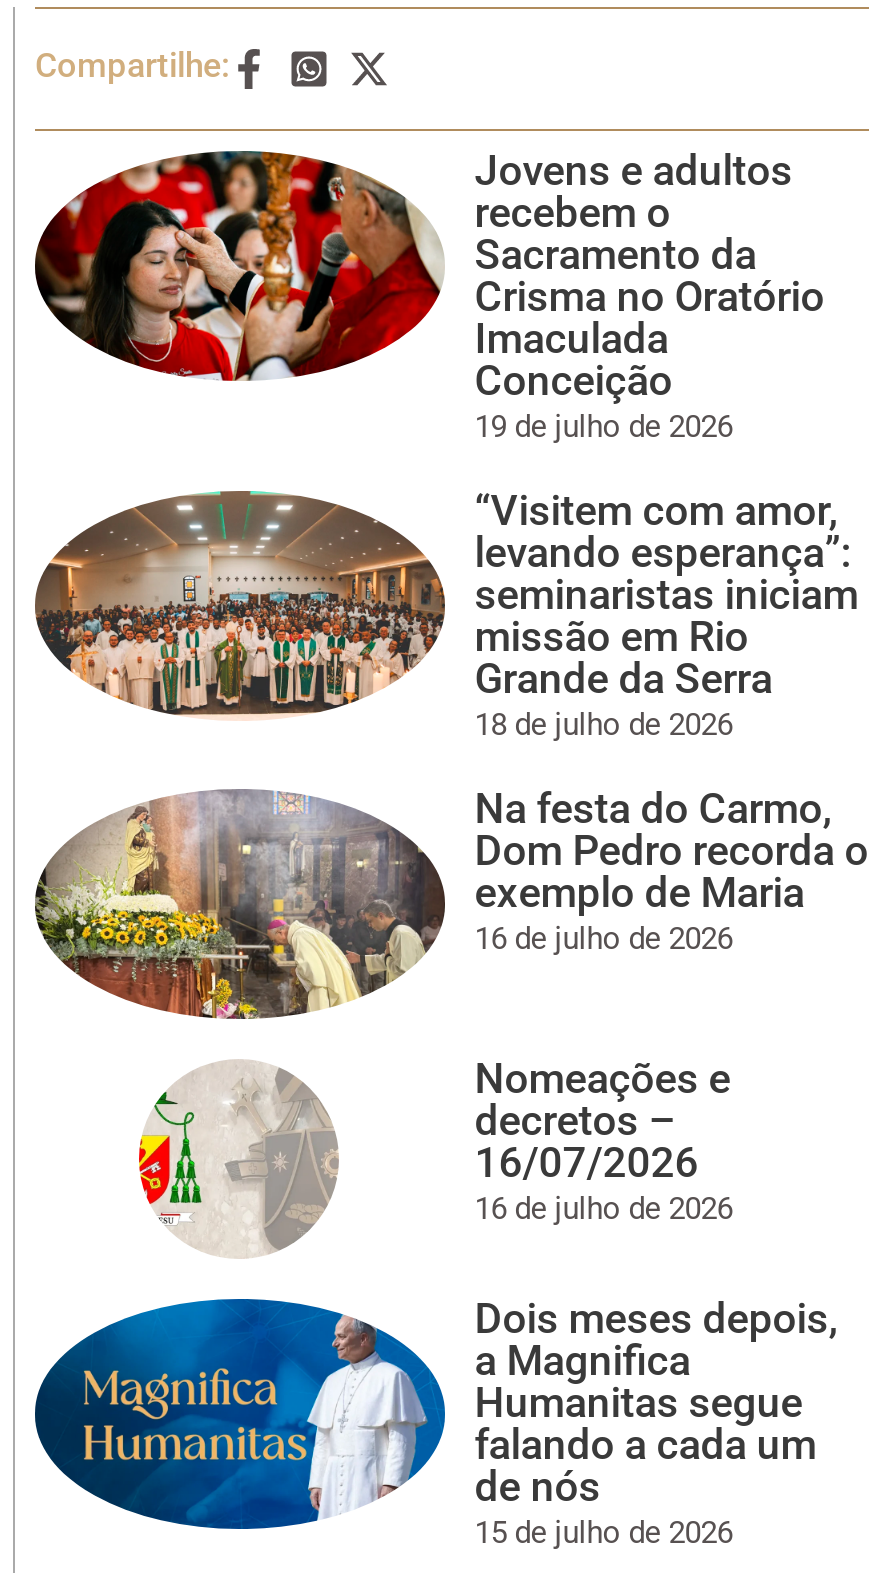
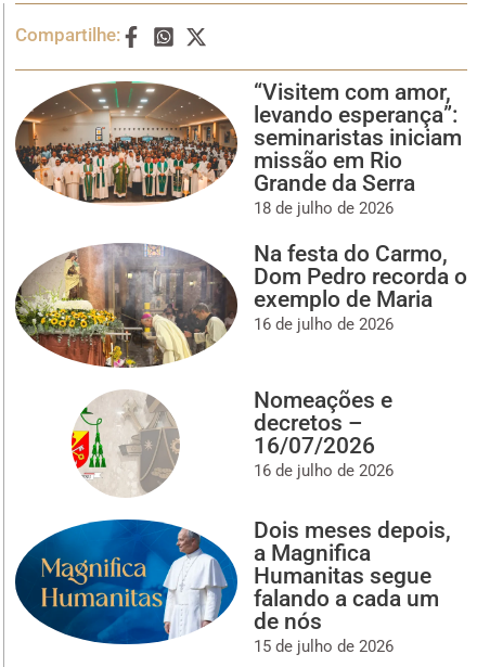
- [image]
- Jovens e adultos
- recebem o
- Sacramento da
- Crisma no Oratório
- Imaculada
- Conceição
- 19 de julho de 2026
